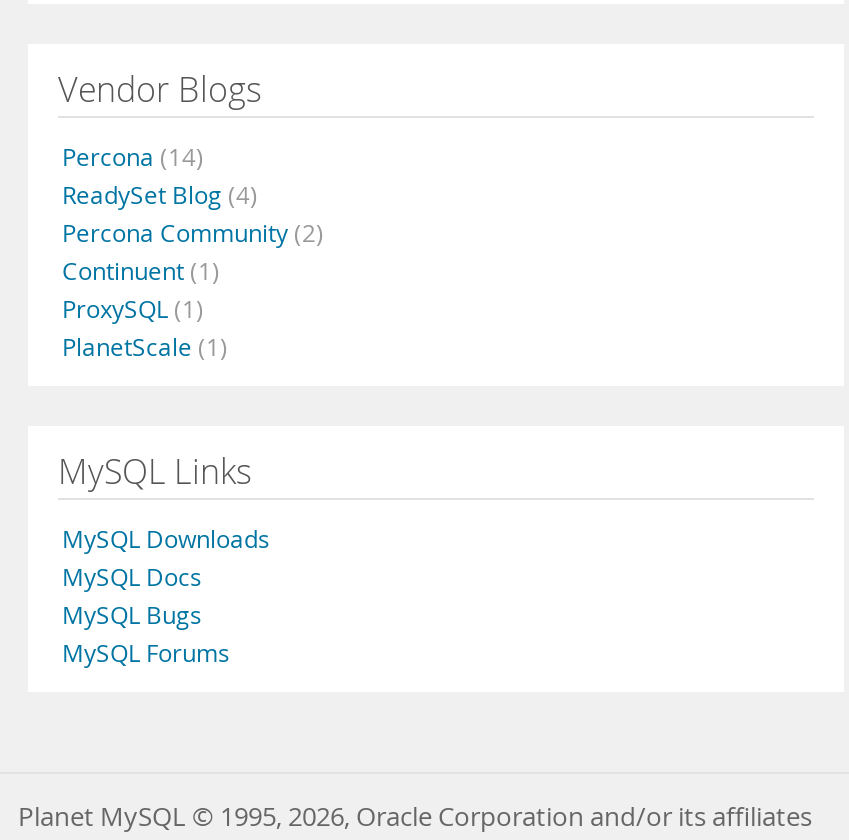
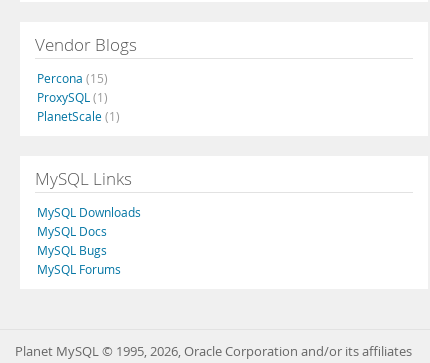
- Percona (14)
- ReadySet Blog (4)
- Percona Community (2)
- Continuent (1)
+ Percona (15)
